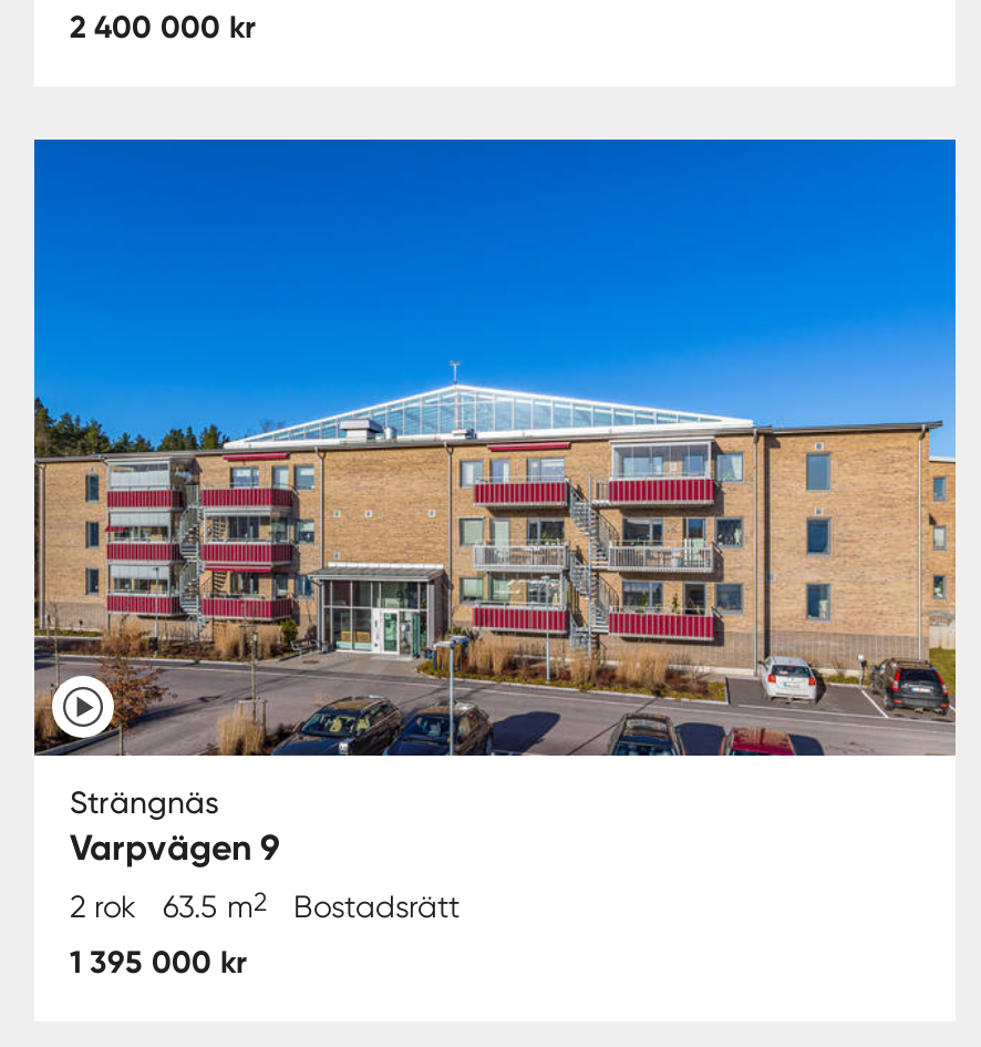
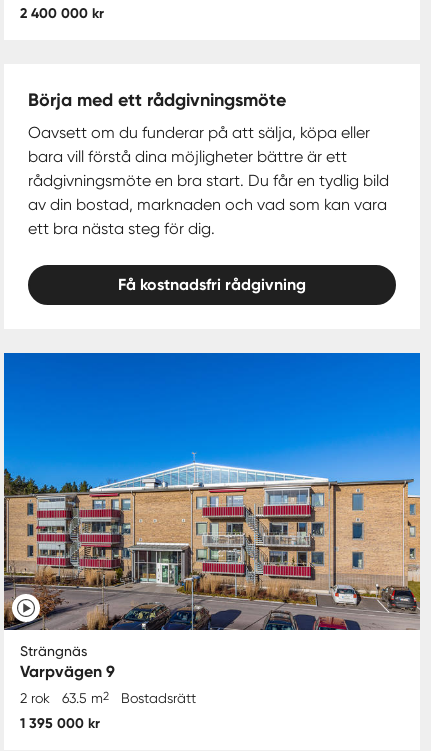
+ Börja med ett rådgivningsmöte
+ Oavsett om du funderar på att sälja, köpa eller
+ bara vill förstå dina möjligheter bättre är ett
+ rådgivningsmöte en bra start. Du får en tydlig bild
+ av din bostad, marknaden och vad som kan vara
+ ett bra nästa steg för dig.
+ Få kostnadsfri rådgivning
